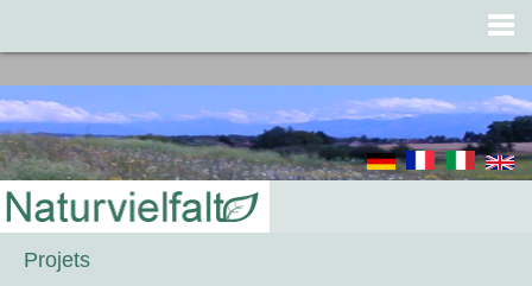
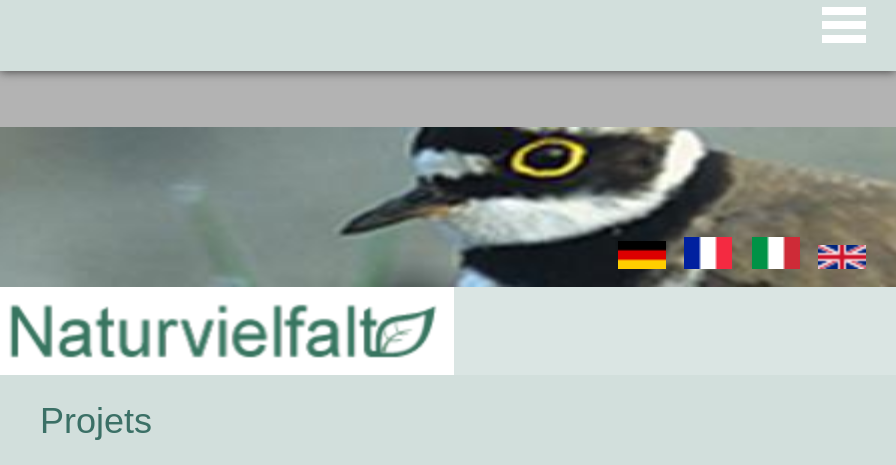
- [image]
+ [image]
